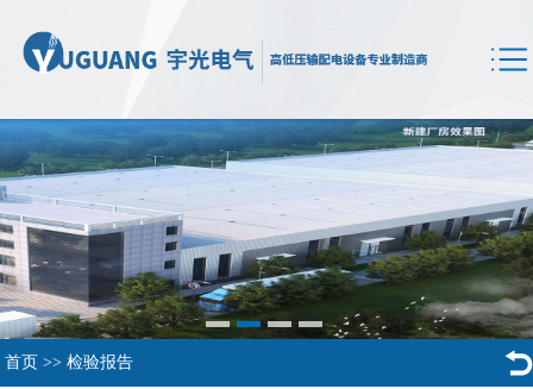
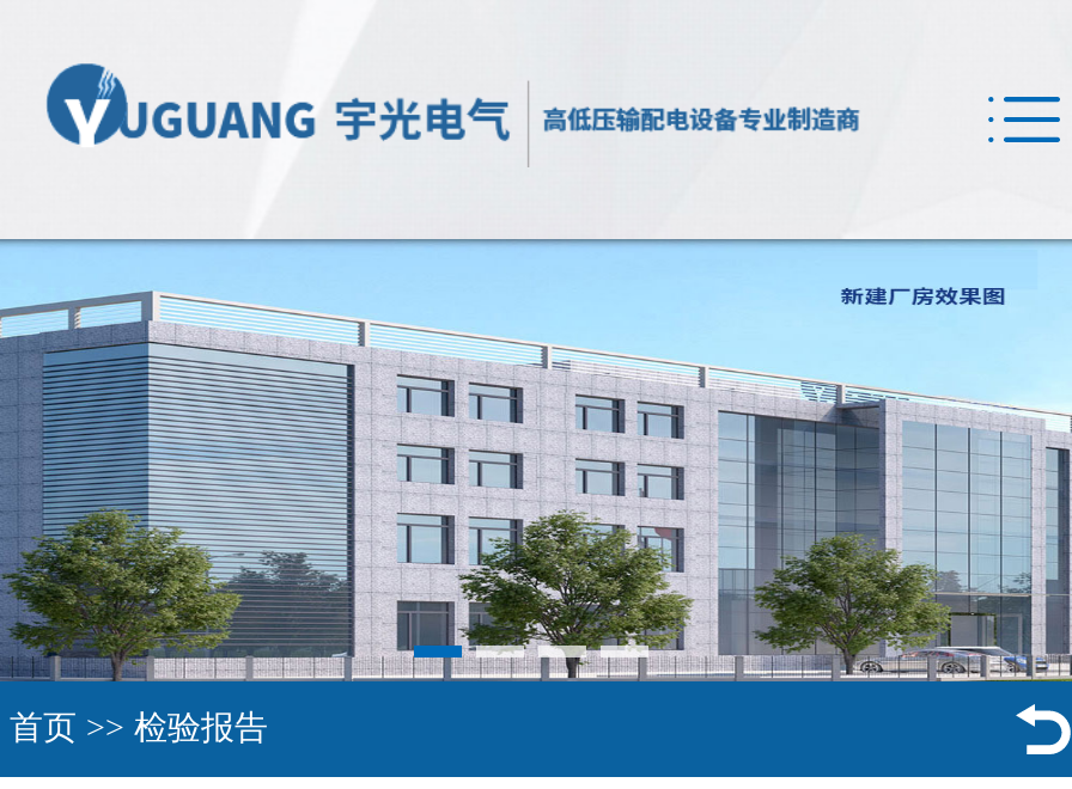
- [image]
+ [image]
